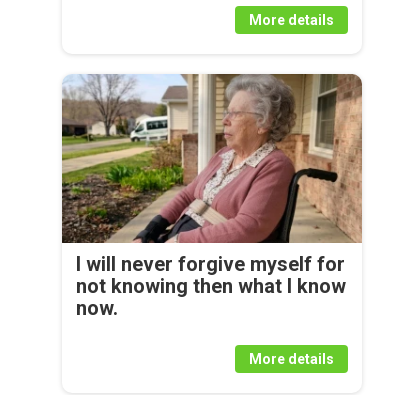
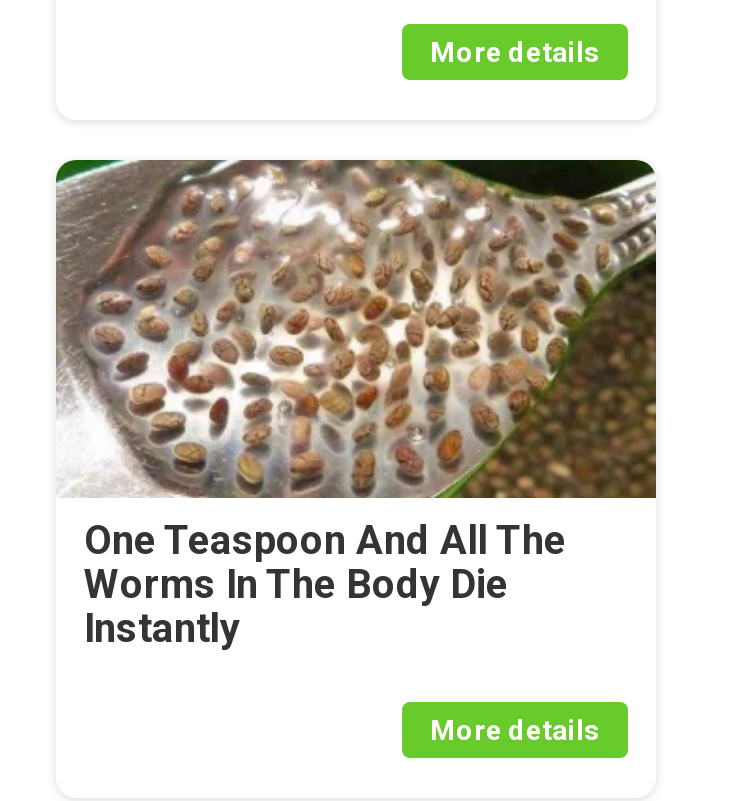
- [image]
- I will never forgive myself for
- not knowing then what I know
- now.
+ [image]
+ One Teaspoon And All The
+ Worms In The Body Die
+ Instantly
